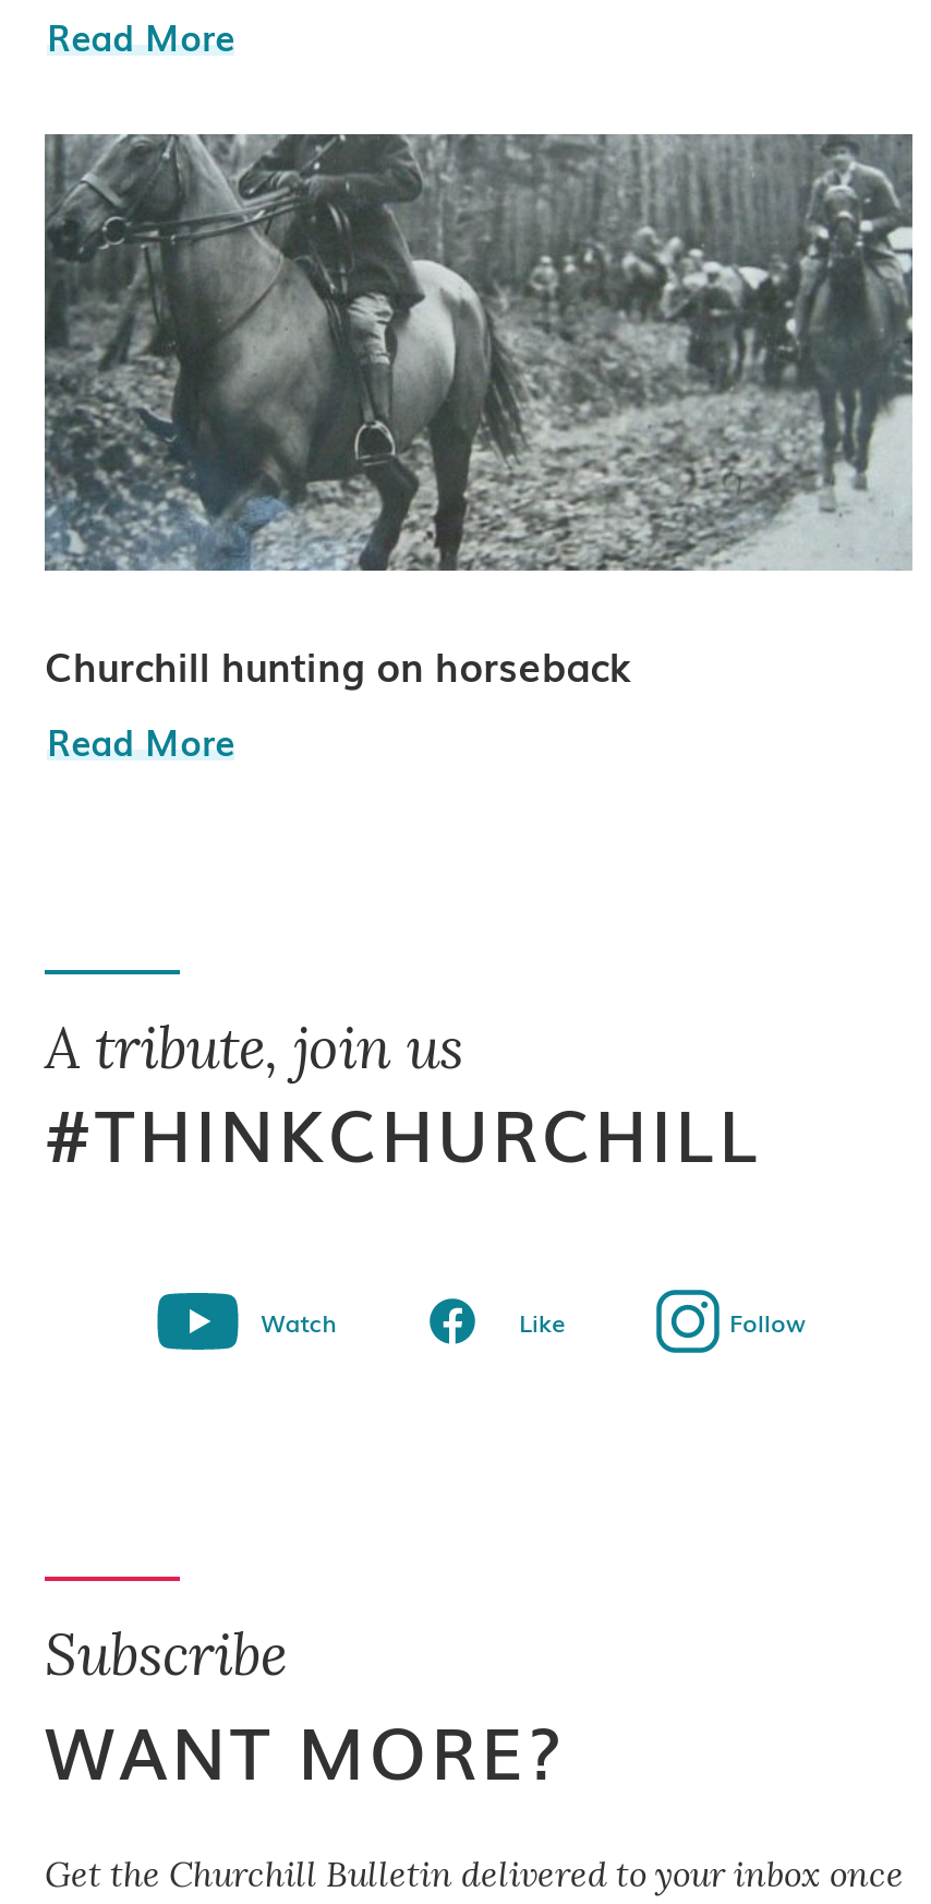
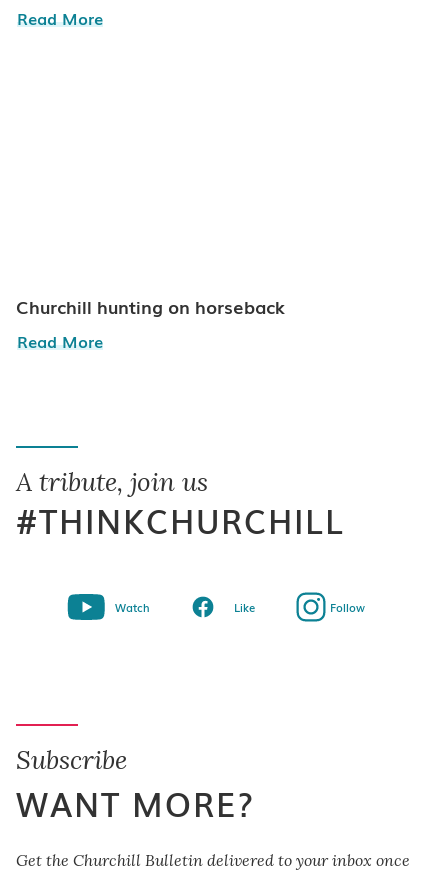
- [image]
